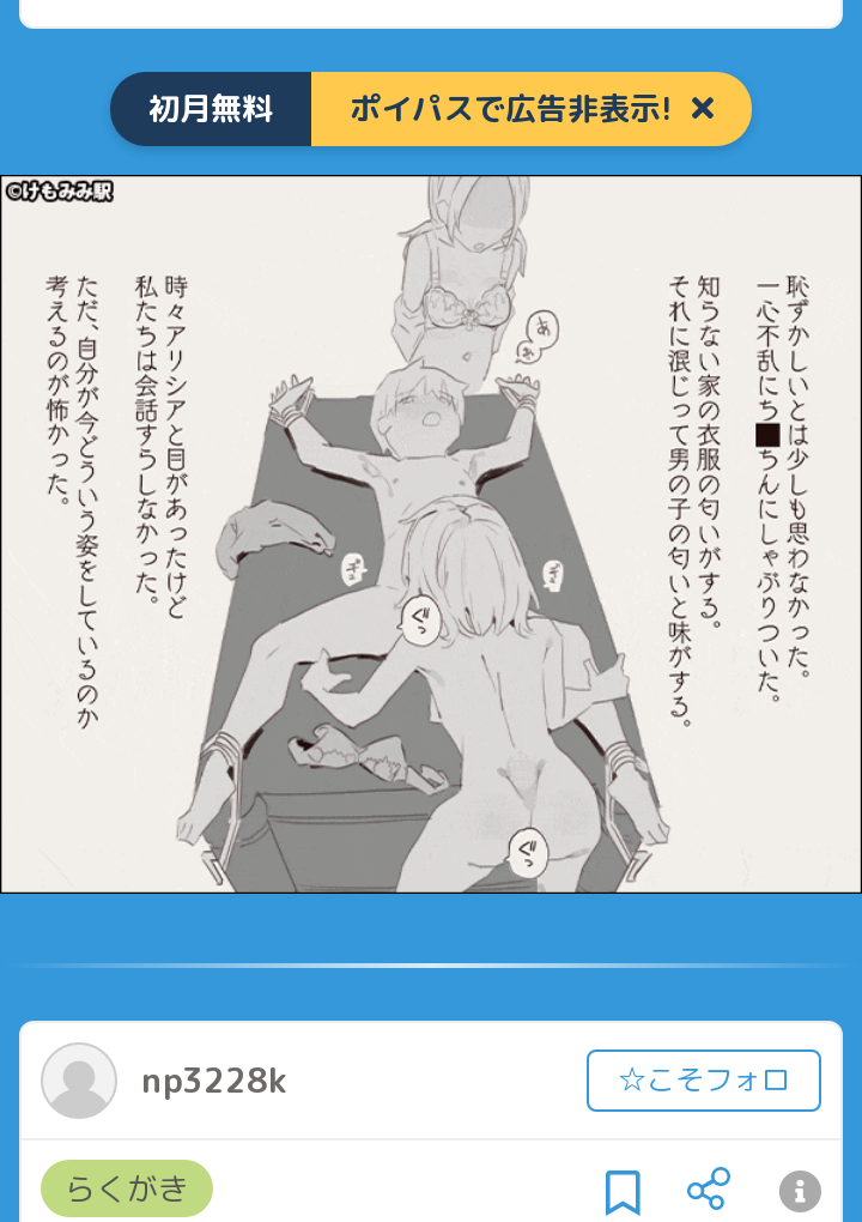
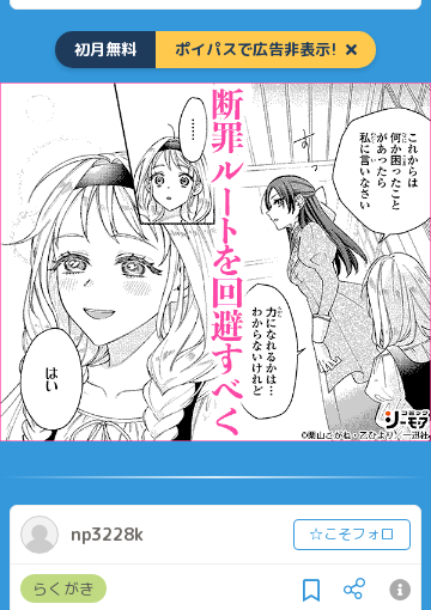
- [image]
+ [image]
